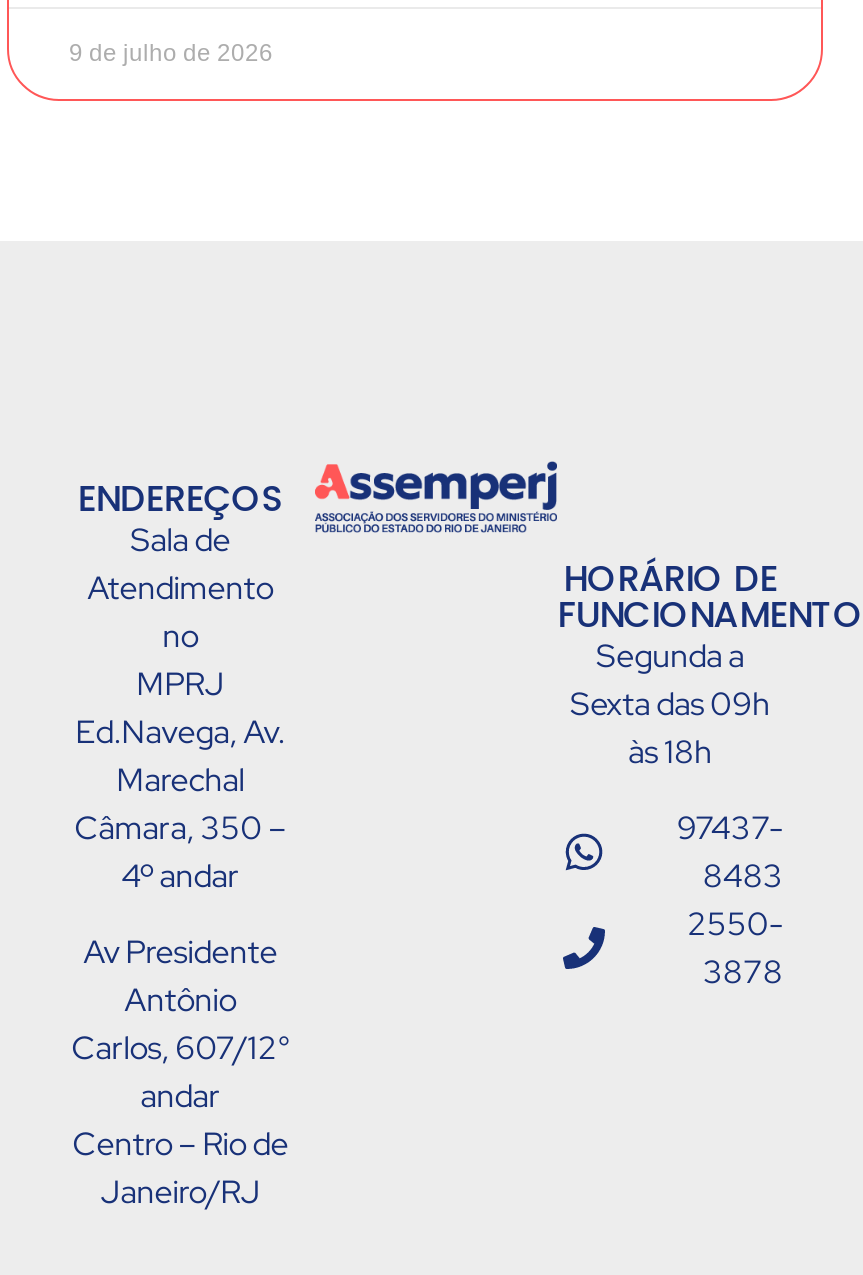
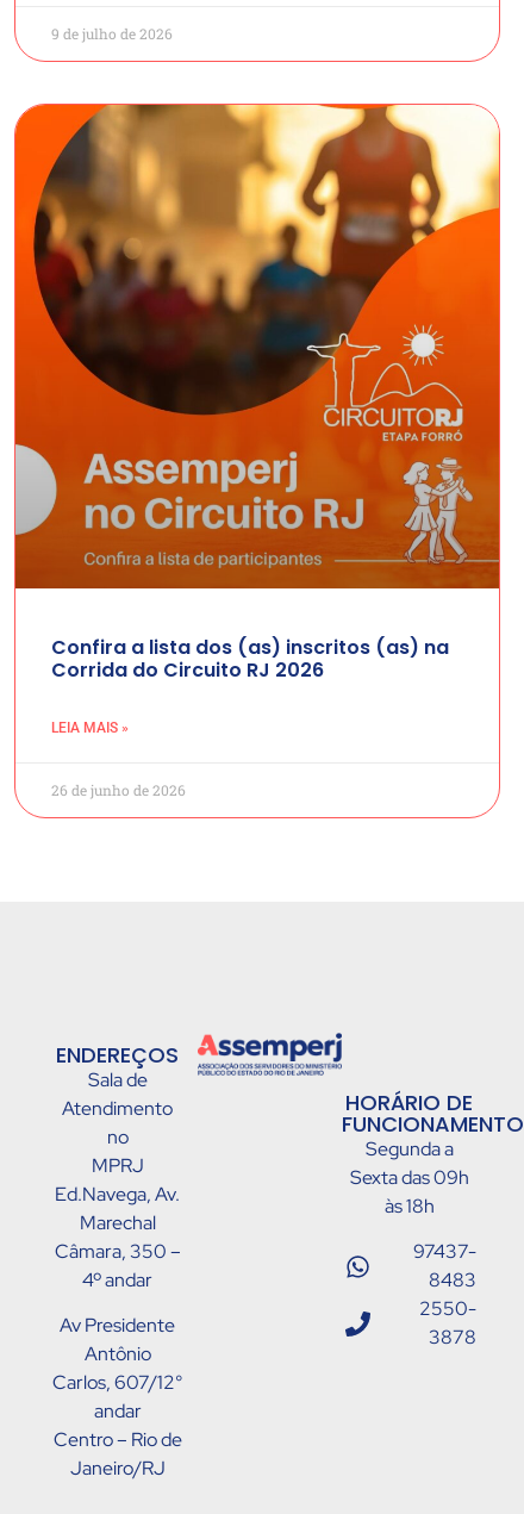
+ [image]
+ Confira a lista dos (as) inscritos (as) na
+ Corrida do Circuito RJ 2026
+ LEIA MAIS »
+ 26 de junho de 2026
